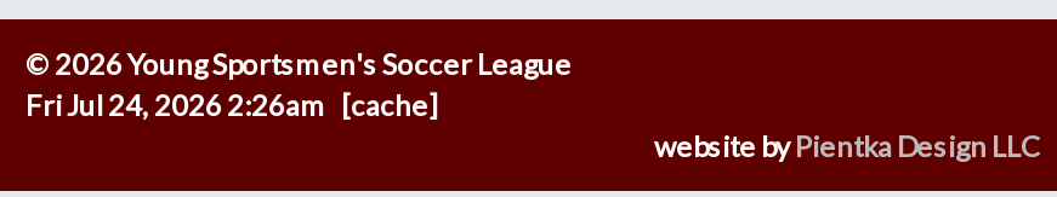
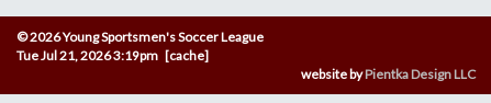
- Fri Jul 24, 2026 2:26am [cache]
+ Tue Jul 21, 2026 3:19pm [cache]
